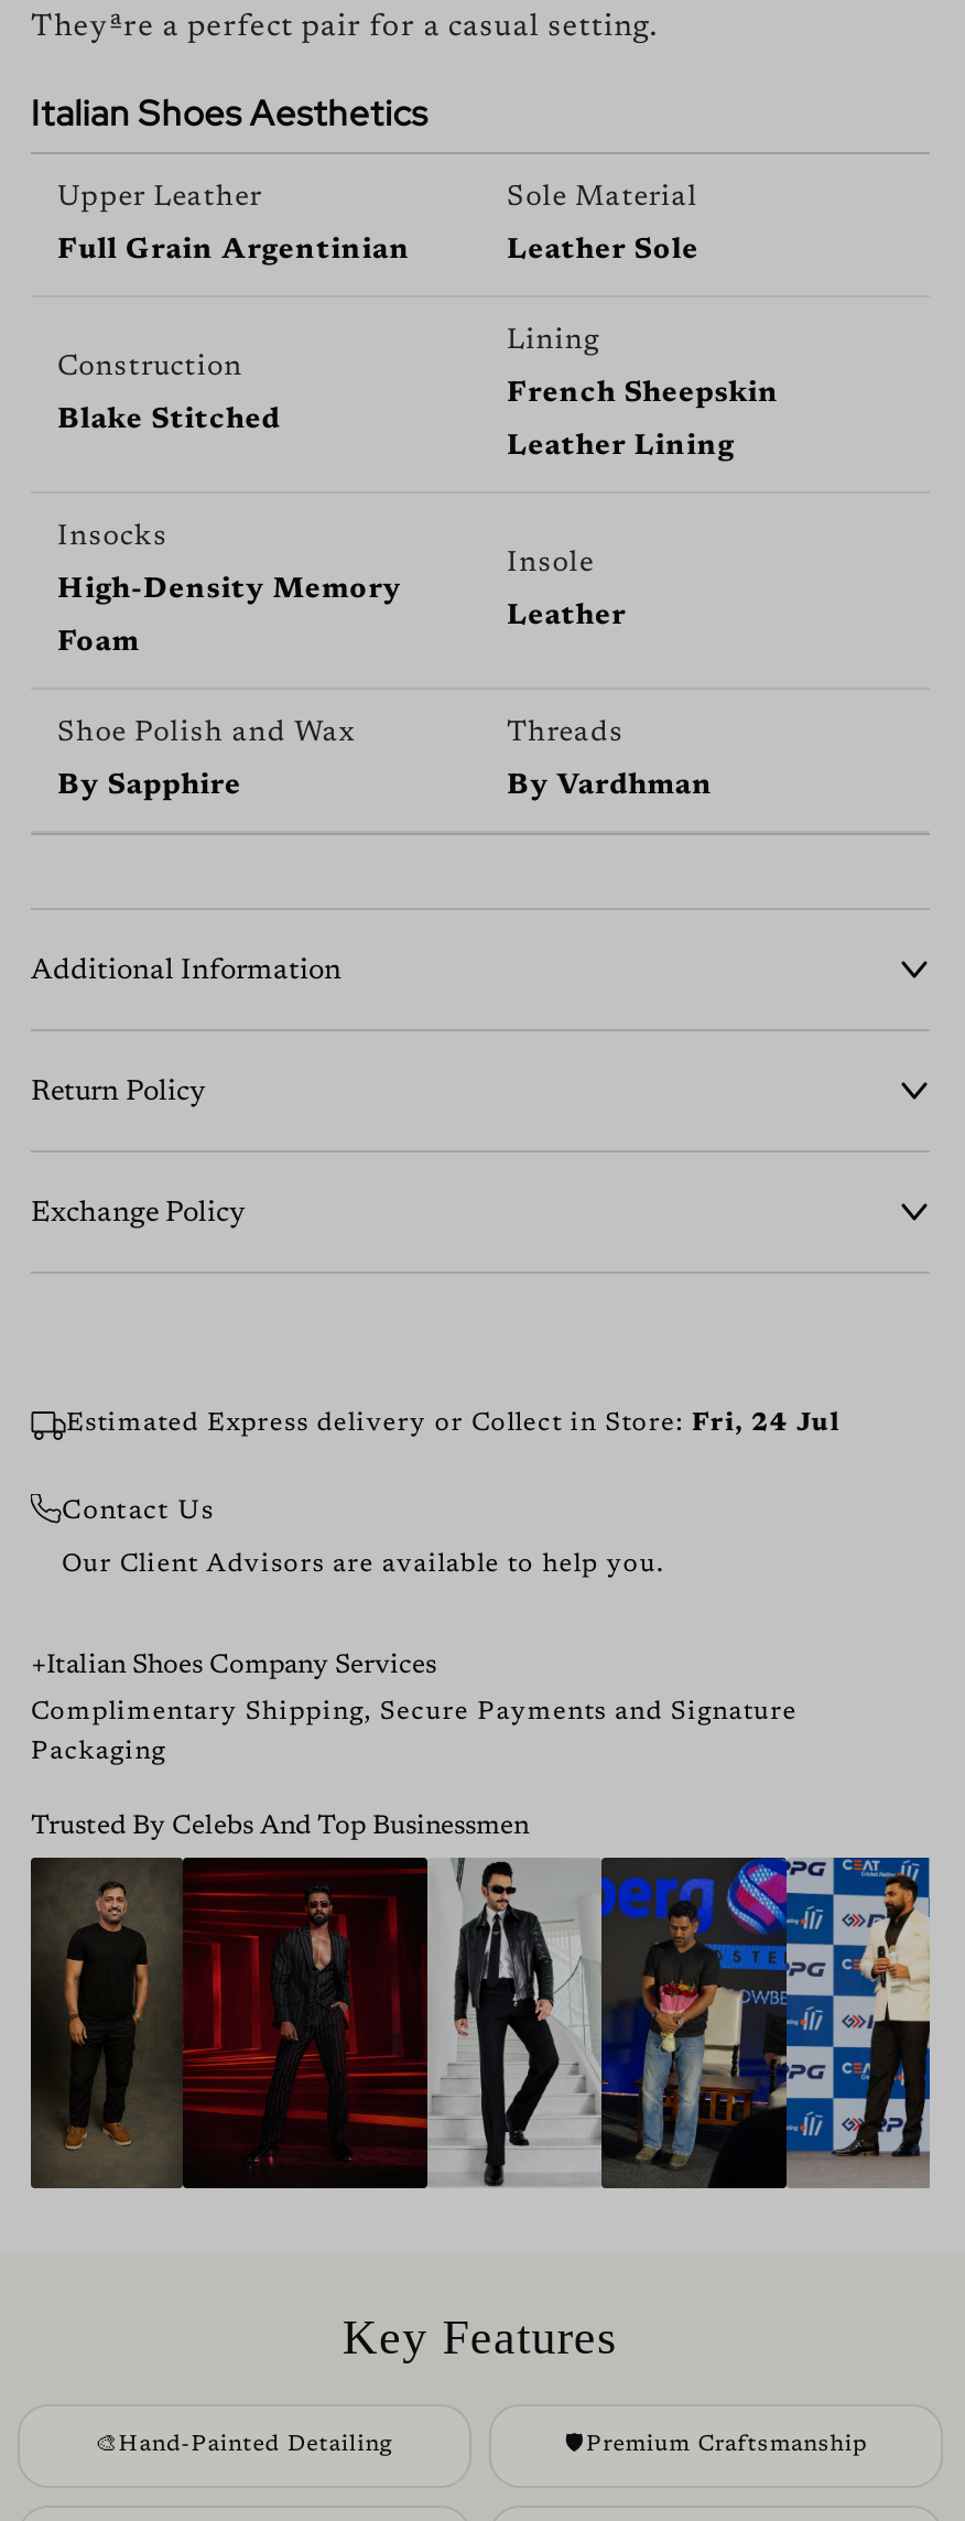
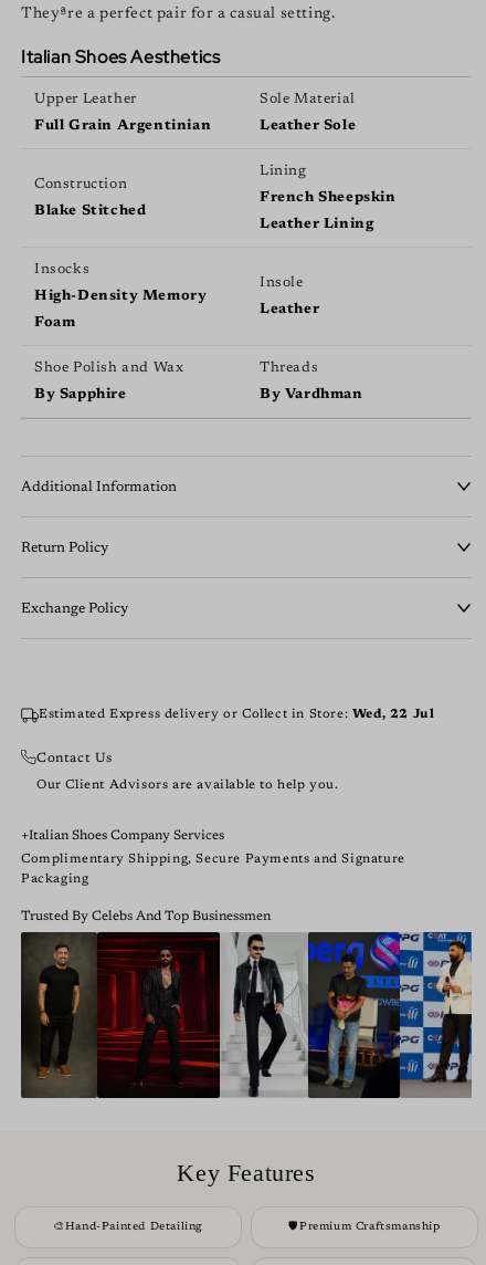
- Estimated Express delivery or Collect in Store: Fri, 24 Jul
+ Estimated Express delivery or Collect in Store: Wed, 22 Jul
